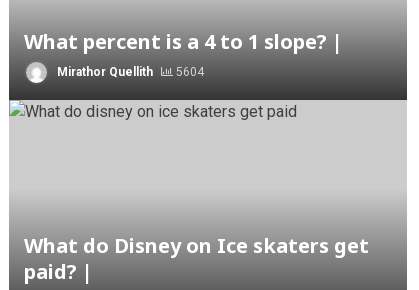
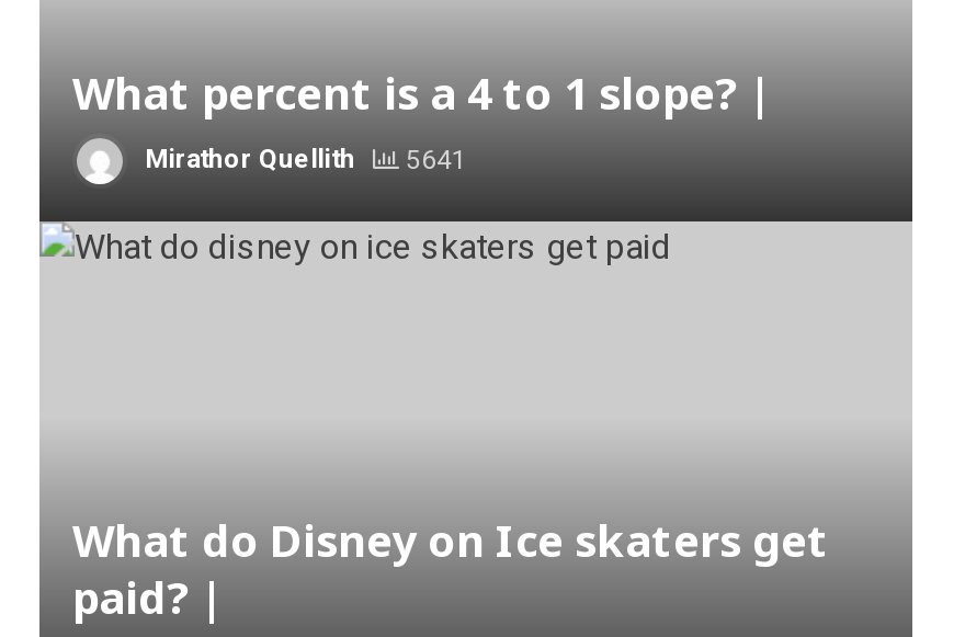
- Mirathor Quellith 5604
+ Mirathor Quellith 5641
